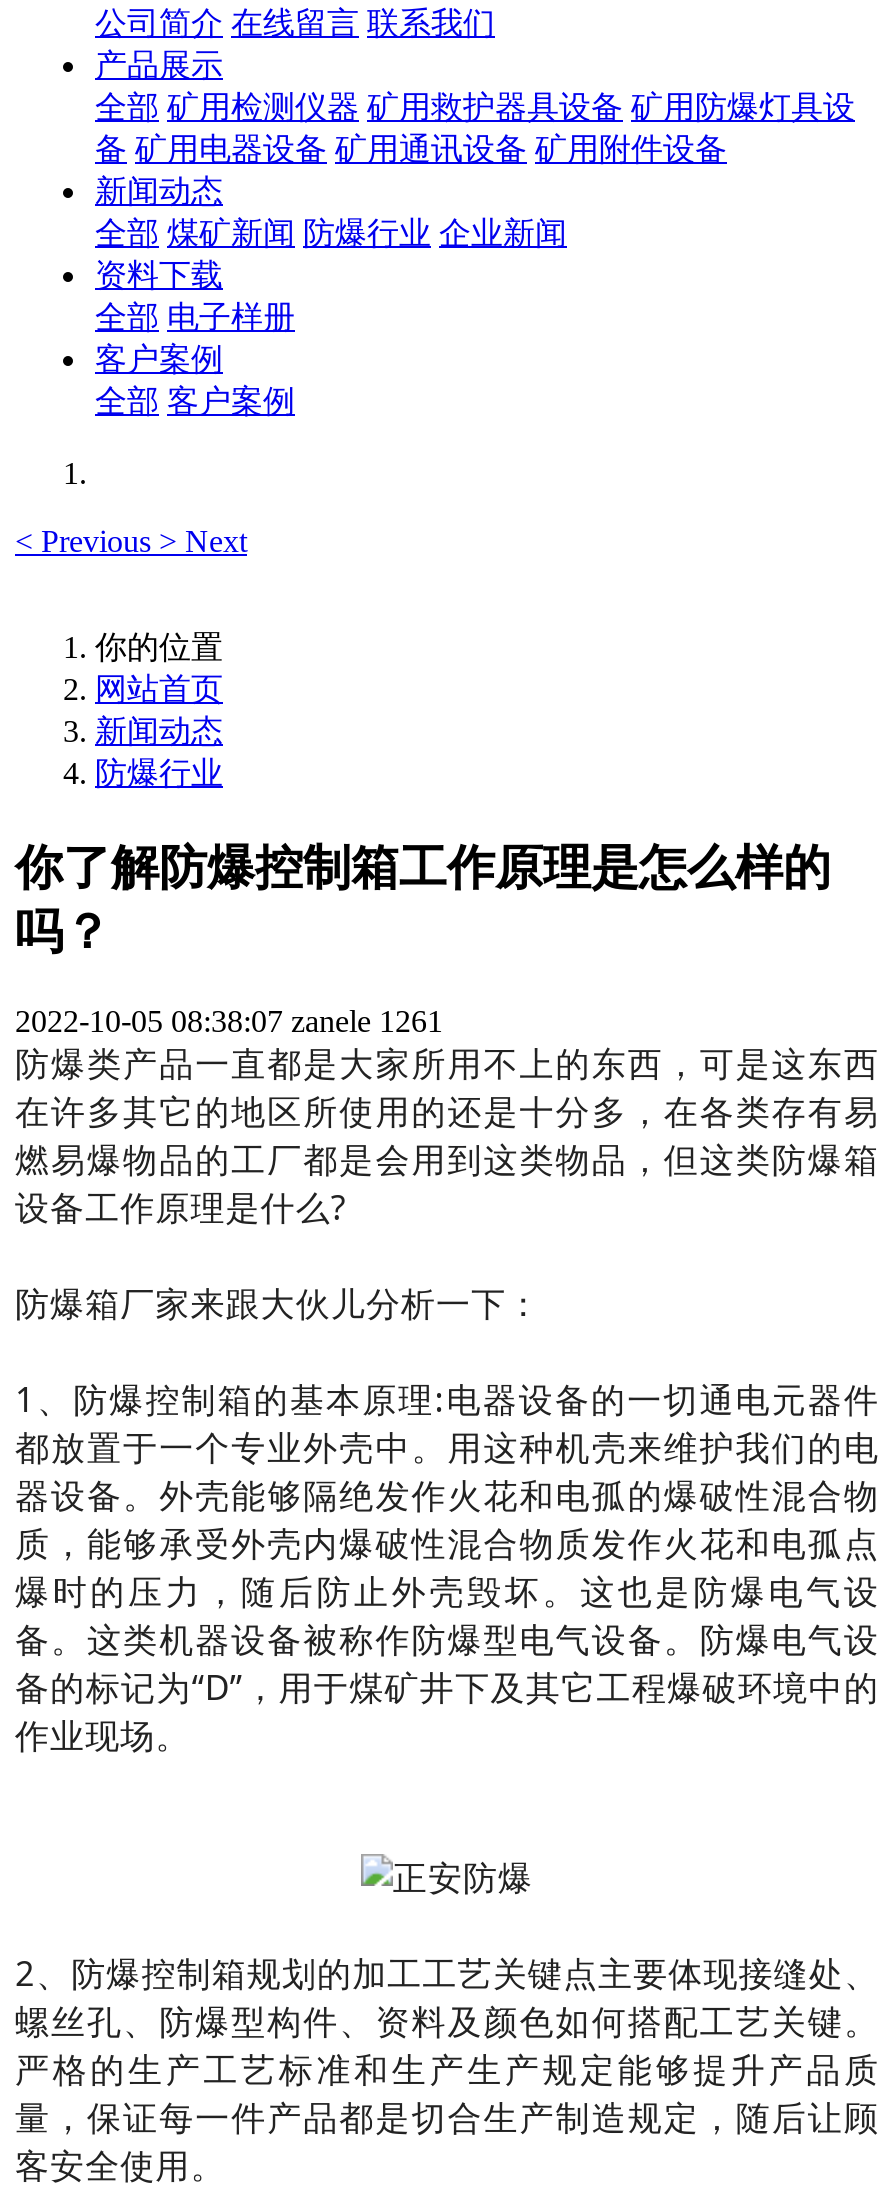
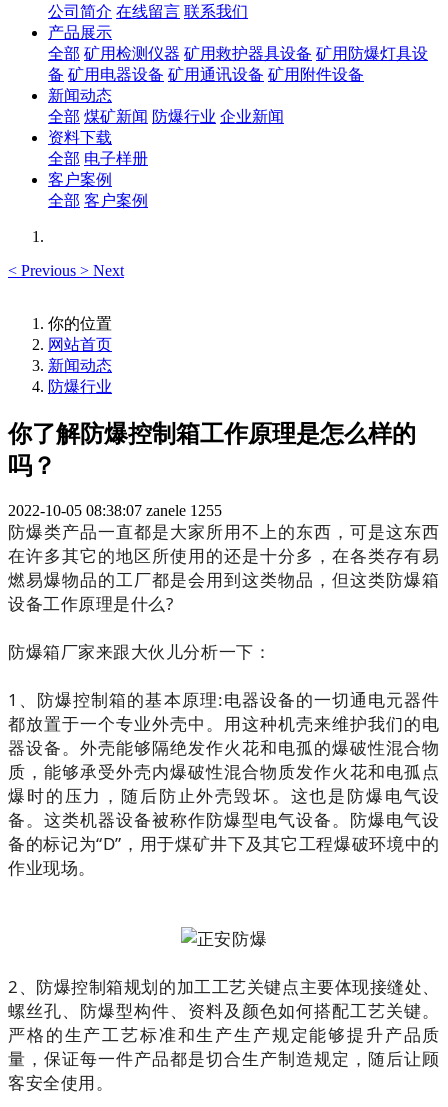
- 2022-10-05 08:38:07 zanele 1261
+ 2022-10-05 08:38:07 zanele 1255
